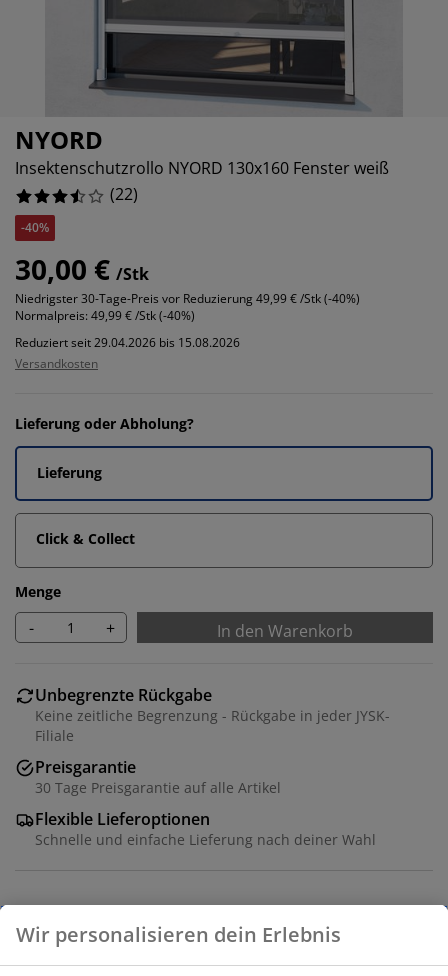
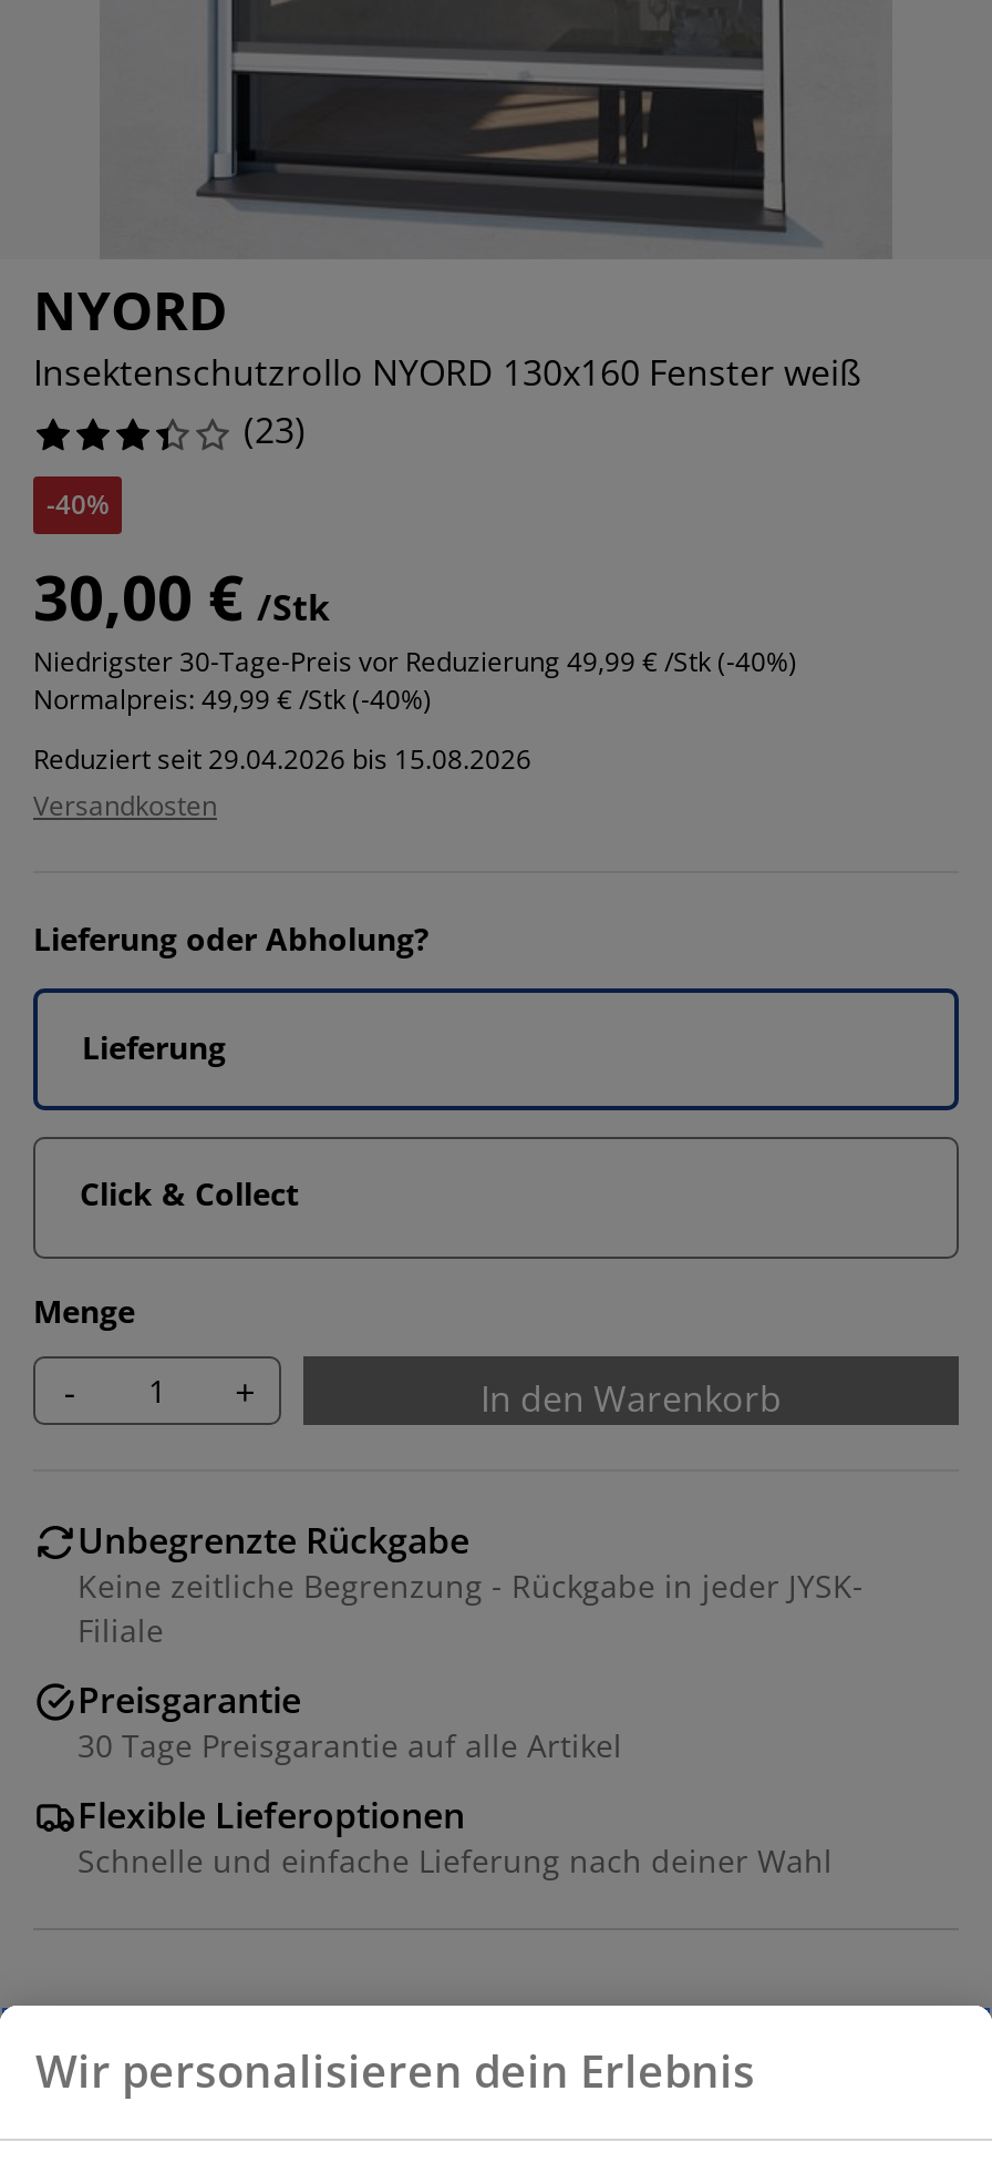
- (22)
+ (23)
